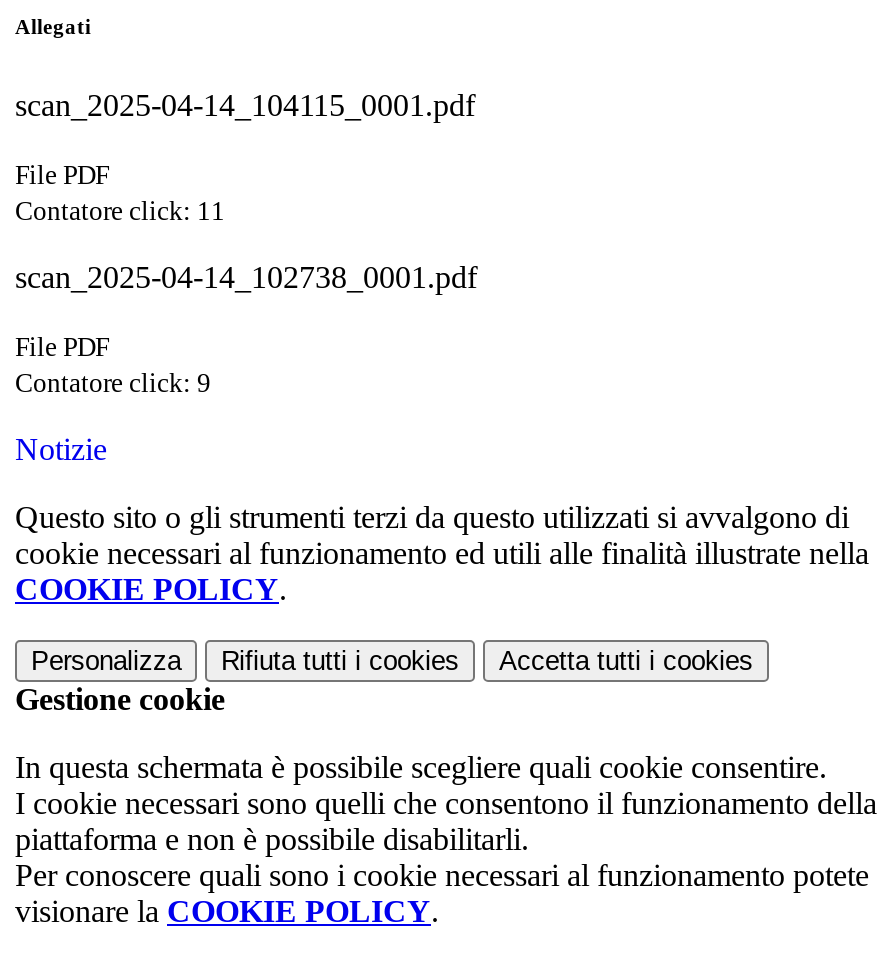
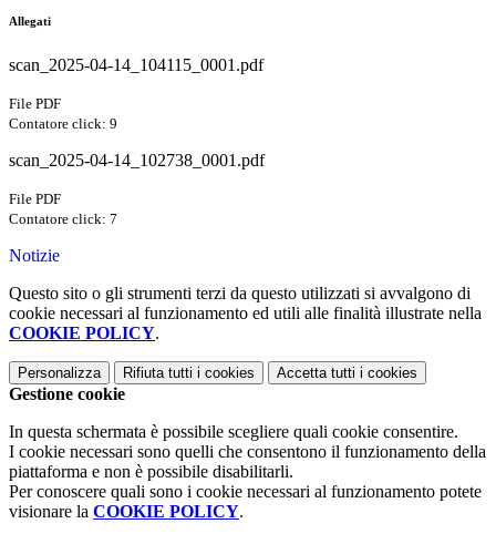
- Contatore click: 11

moved up: Contatore click: 9

+ Contatore click: 7
